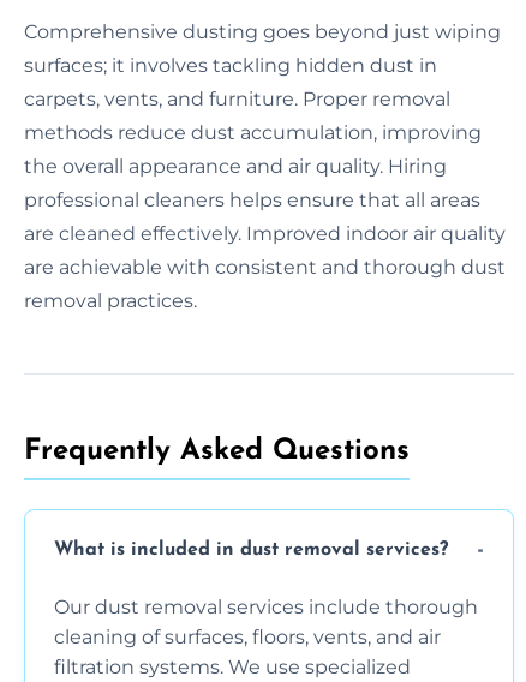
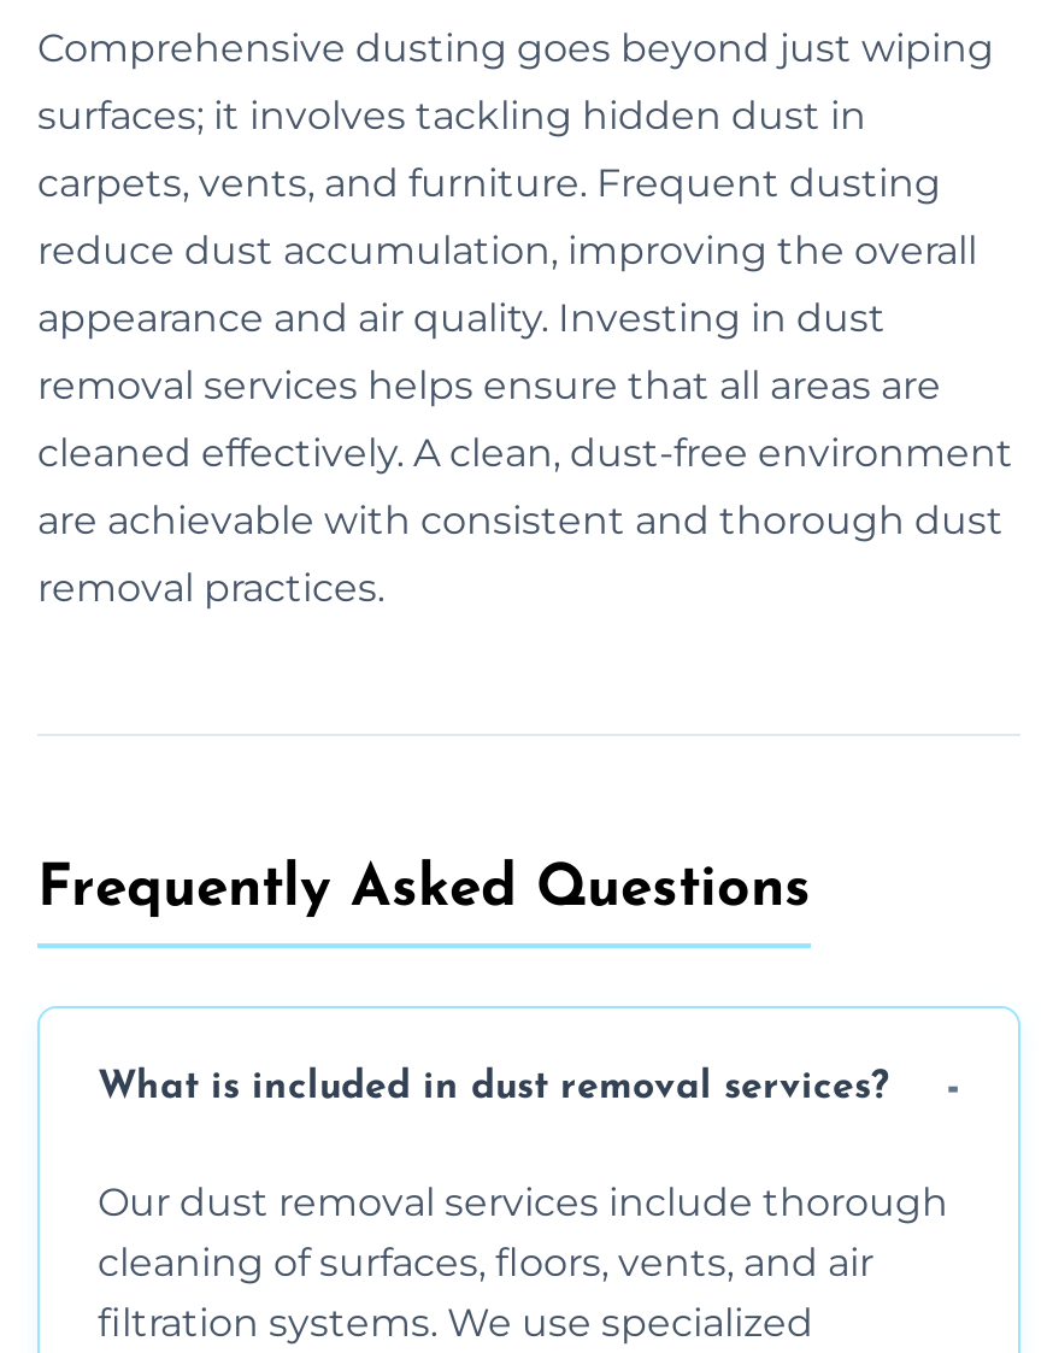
- carpets, vents, and furniture. Proper removal
+ carpets, vents, and furniture. Frequent dusting

- methods reduce dust accumulation, improving
+ reduce dust accumulation, improving the overall

- the overall appearance and air quality. Hiring
+ appearance and air quality. Investing in dust

- professional cleaners helps ensure that all areas
+ removal services helps ensure that all areas are

- are cleaned effectively. Improved indoor air quality
+ cleaned effectively. A clean, dust-free environment
